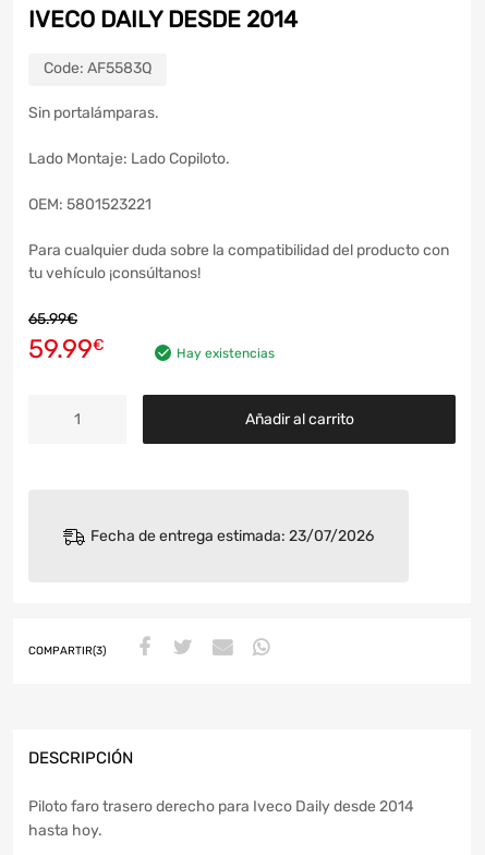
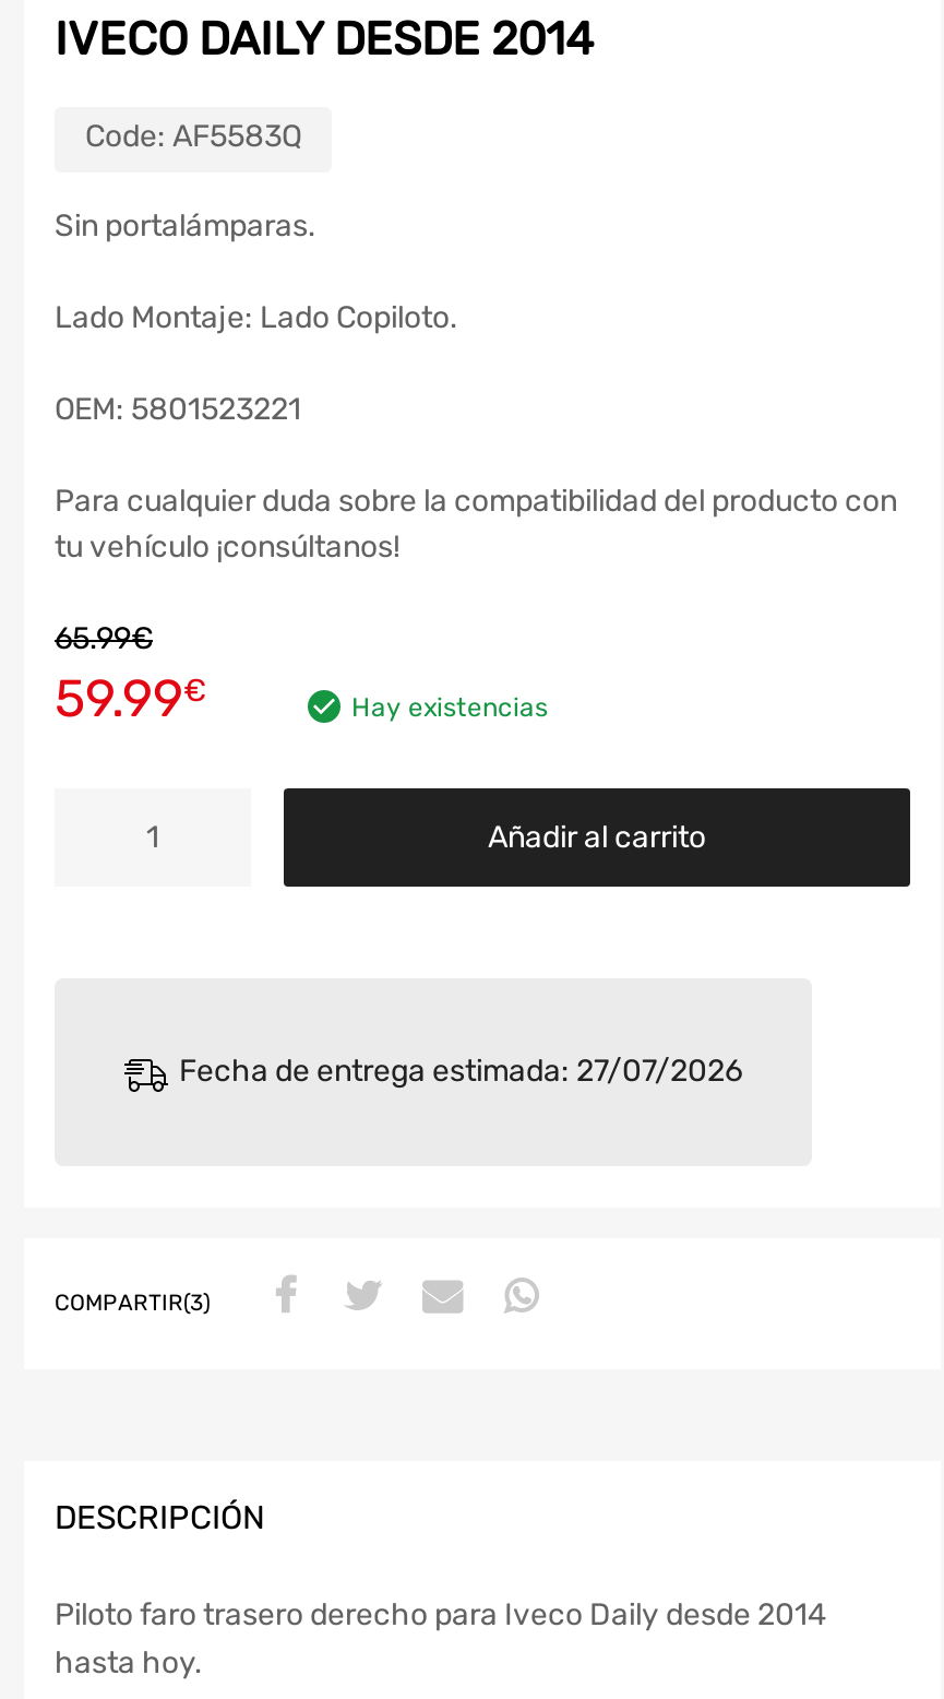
- Fecha de entrega estimada: 23/07/2026
+ Fecha de entrega estimada: 27/07/2026
